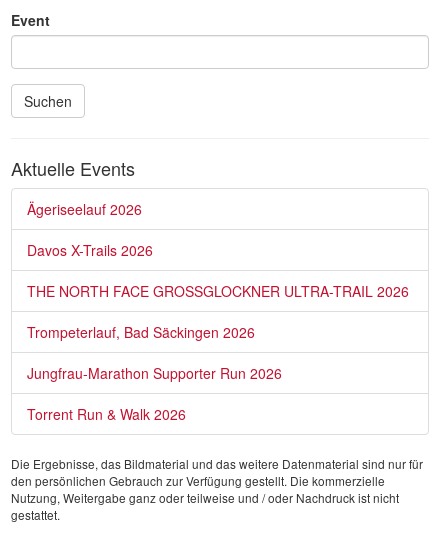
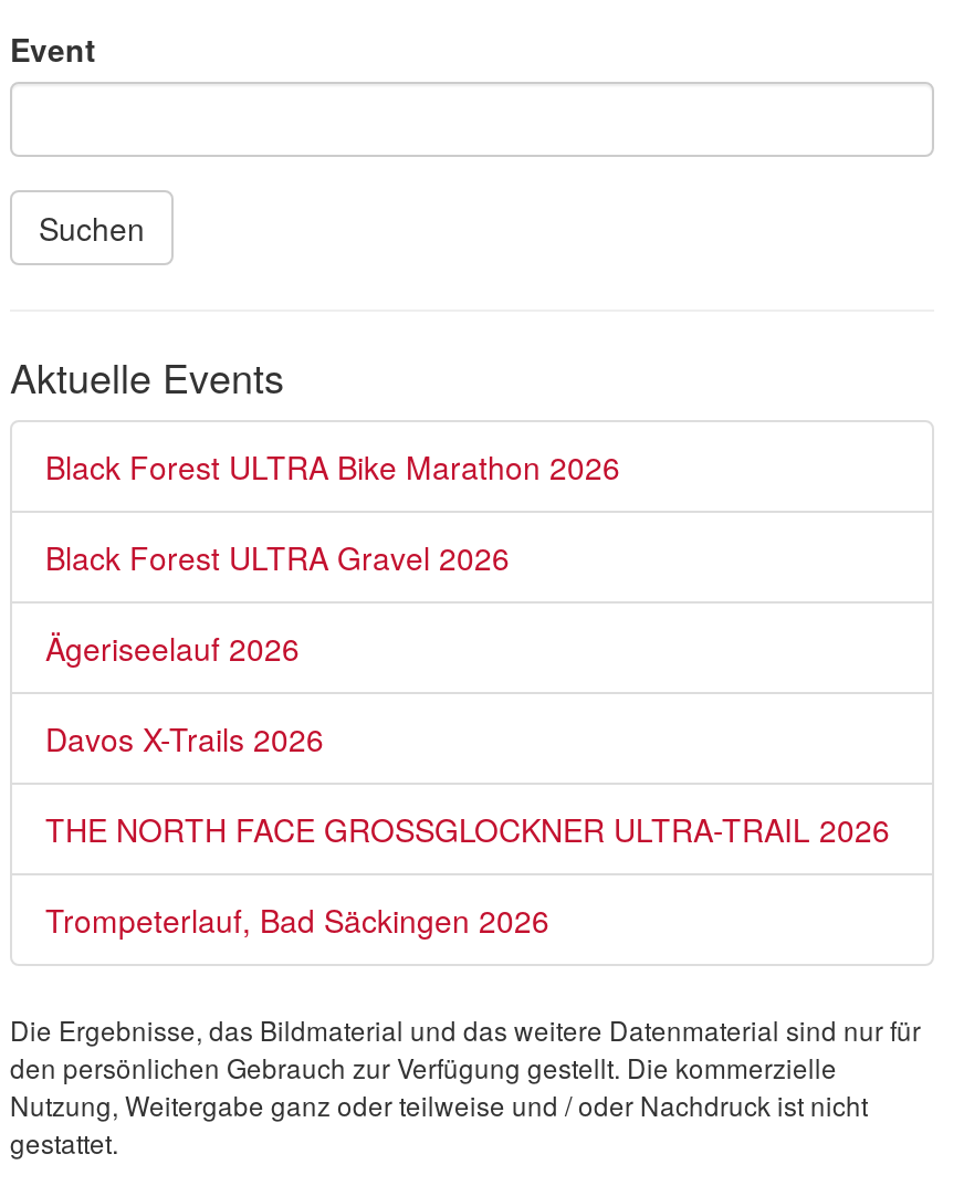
+ Black Forest ULTRA Bike Marathon 2026
+ Black Forest ULTRA Gravel 2026

moved down: Ägeriseelauf 2026 | Davos X-Trails 2026 | THE NORTH FACE GROSSGLOCKNER ULTRA-TRAIL 2026 | Trompeterlauf, Bad Säckingen 2026

- Jungfrau-Marathon Supporter Run 2026
- Torrent Run & Walk 2026
